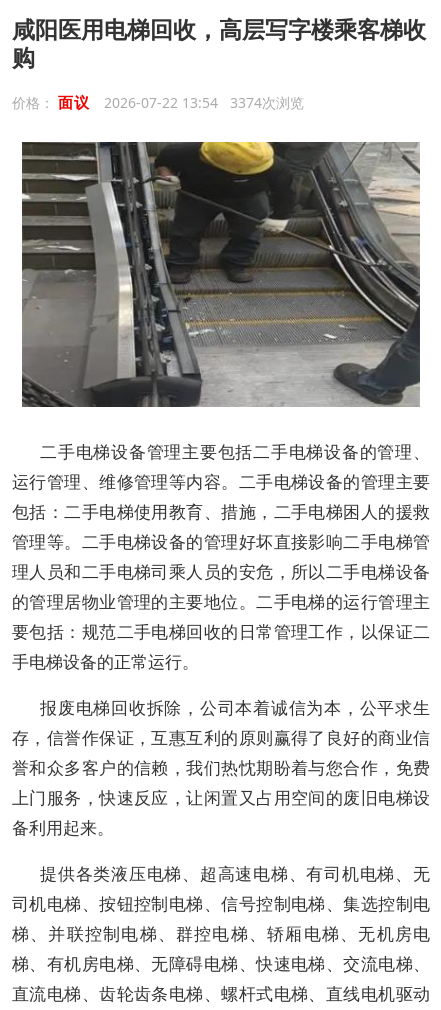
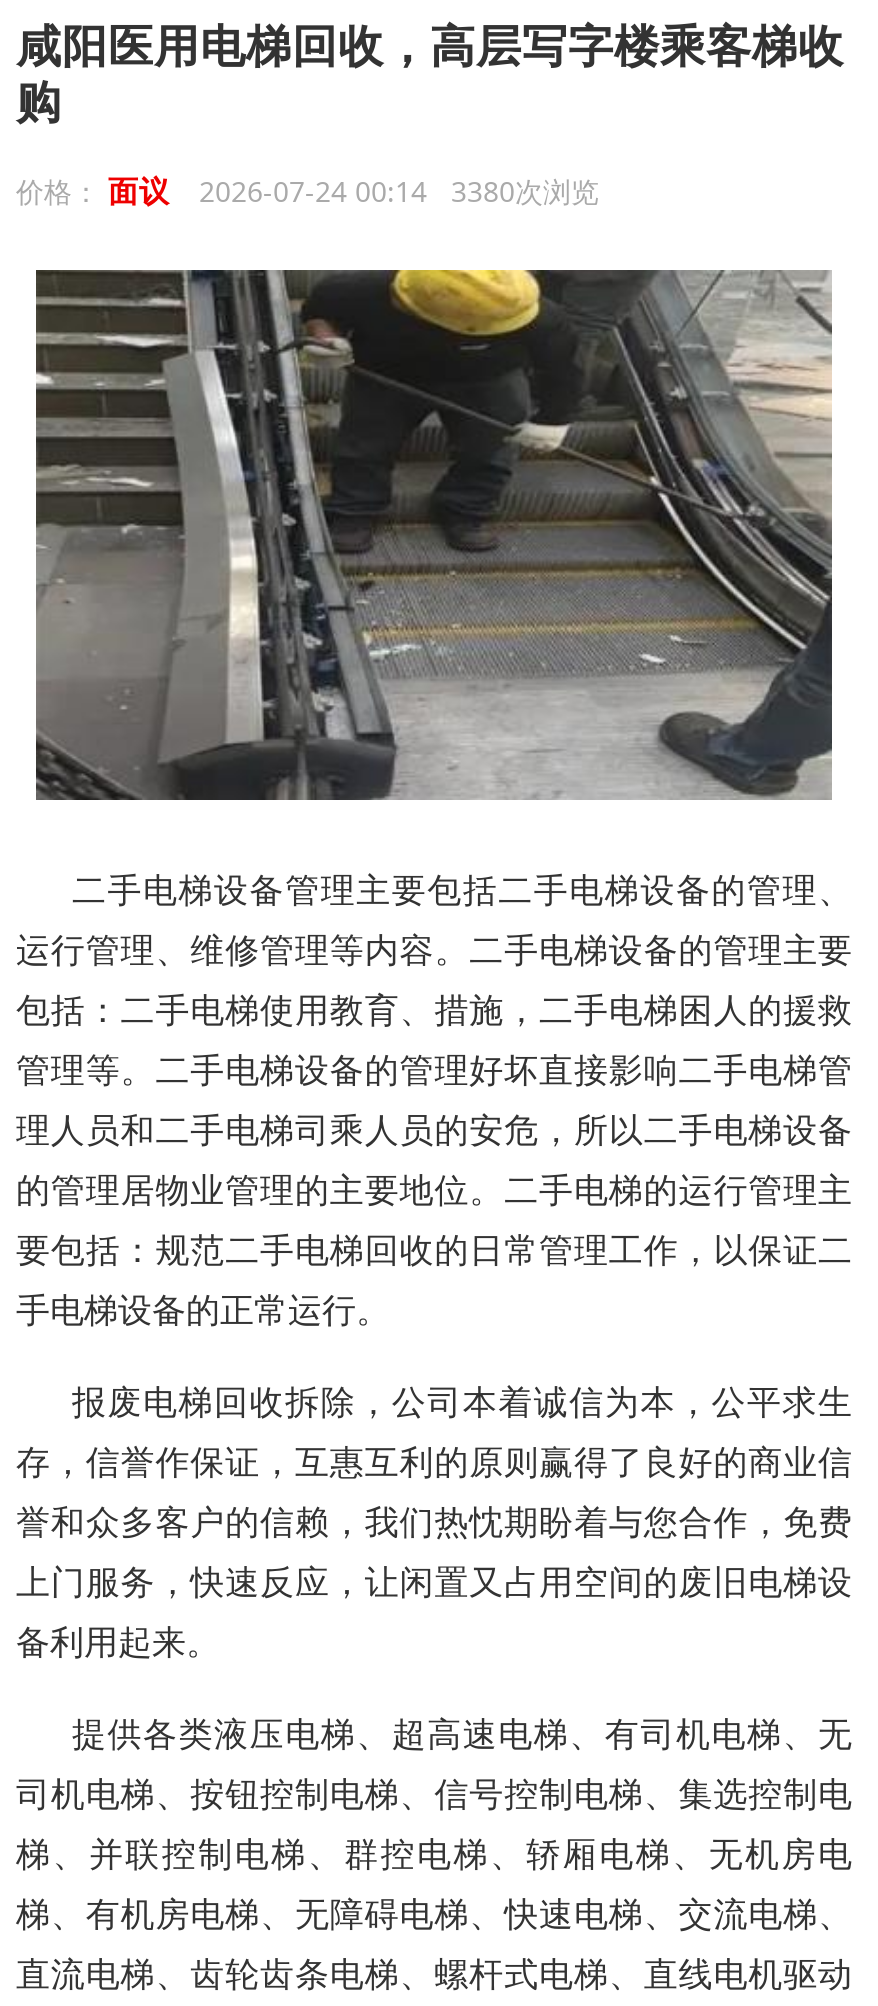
- 价格：面议 2026-07-22 13:54 3374次浏览
+ 价格：面议 2026-07-24 00:14 3380次浏览
